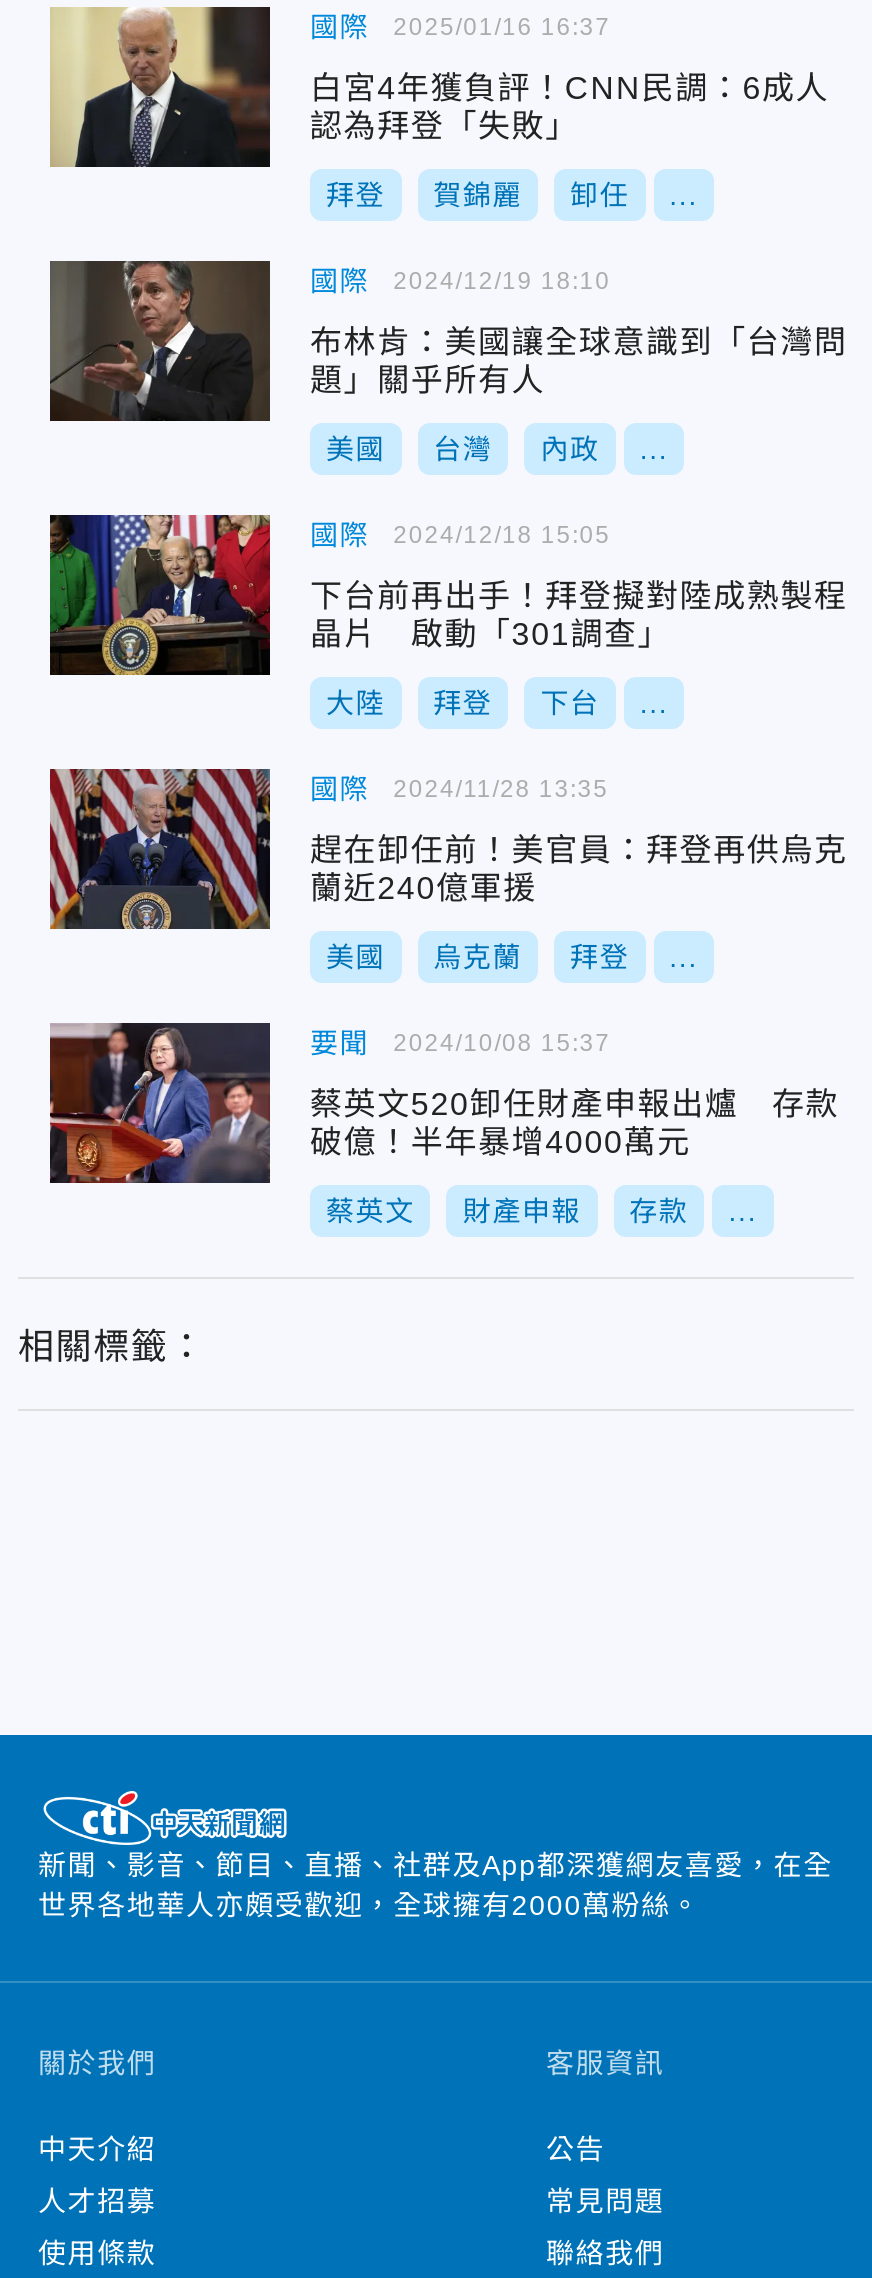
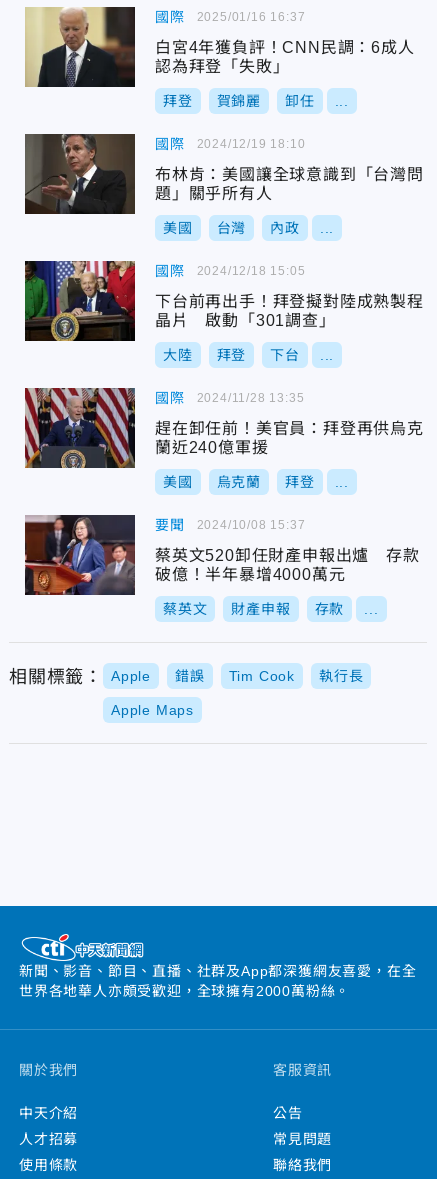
- 相關標籤：
+ 相關標籤： Apple
+ 錯誤
+ Tim Cook
+ 執行長
+ Apple Maps
